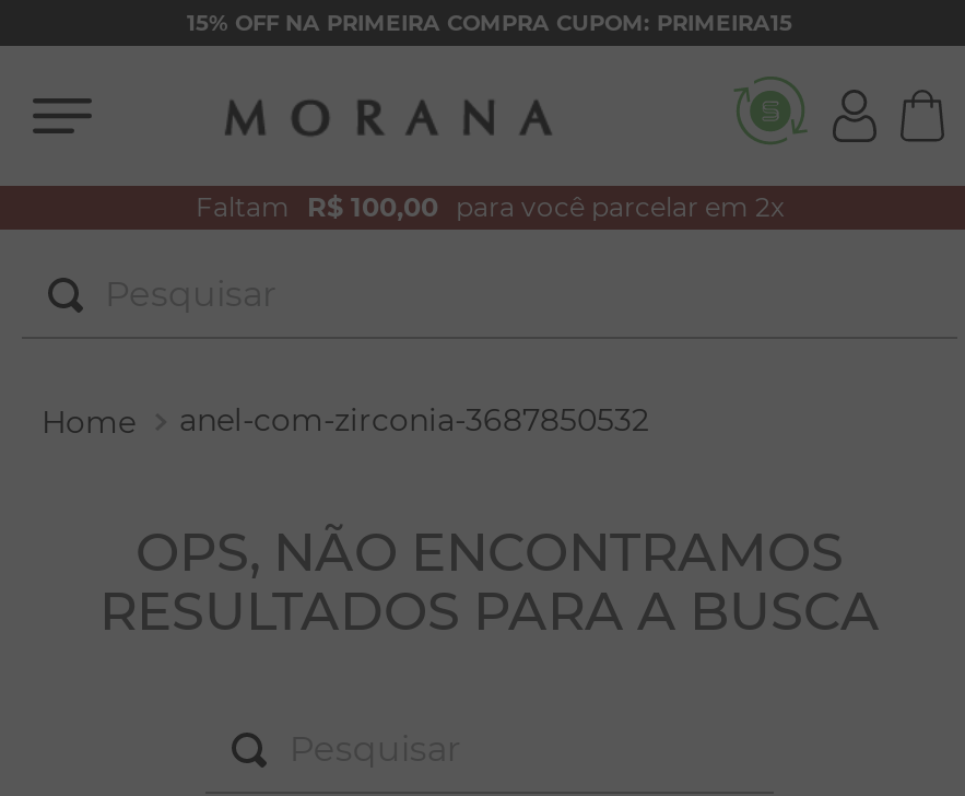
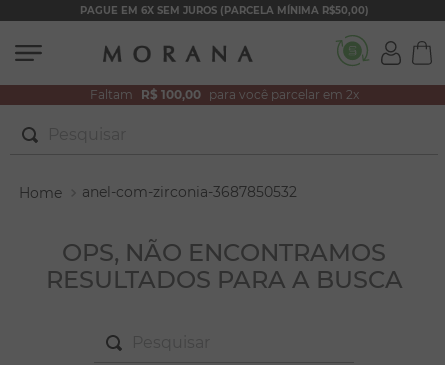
- 15% OFF NA PRIMEIRA COMPRA CUPOM: PRIMEIRA15
+ PAGUE EM 6X SEM JUROS (PARCELA MÍNIMA R$50,00)
